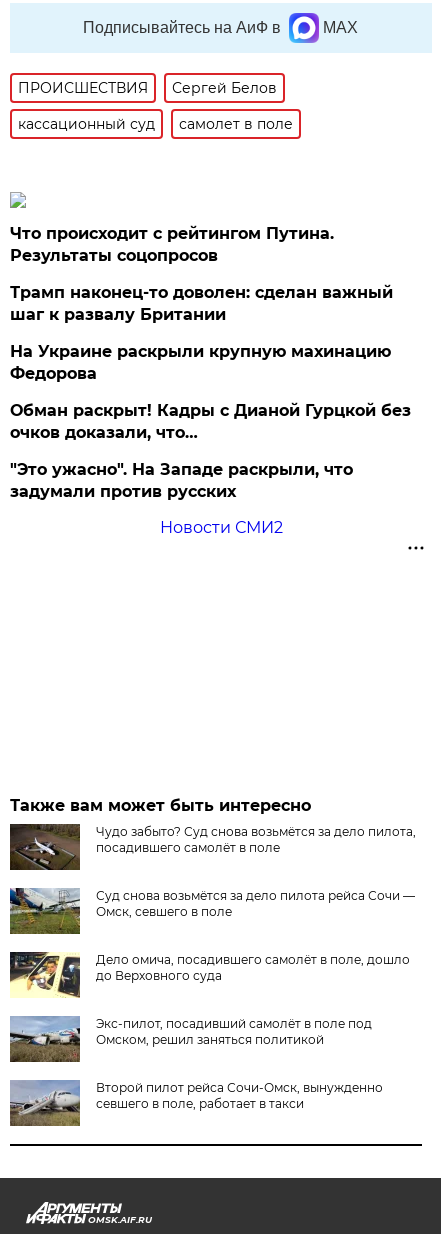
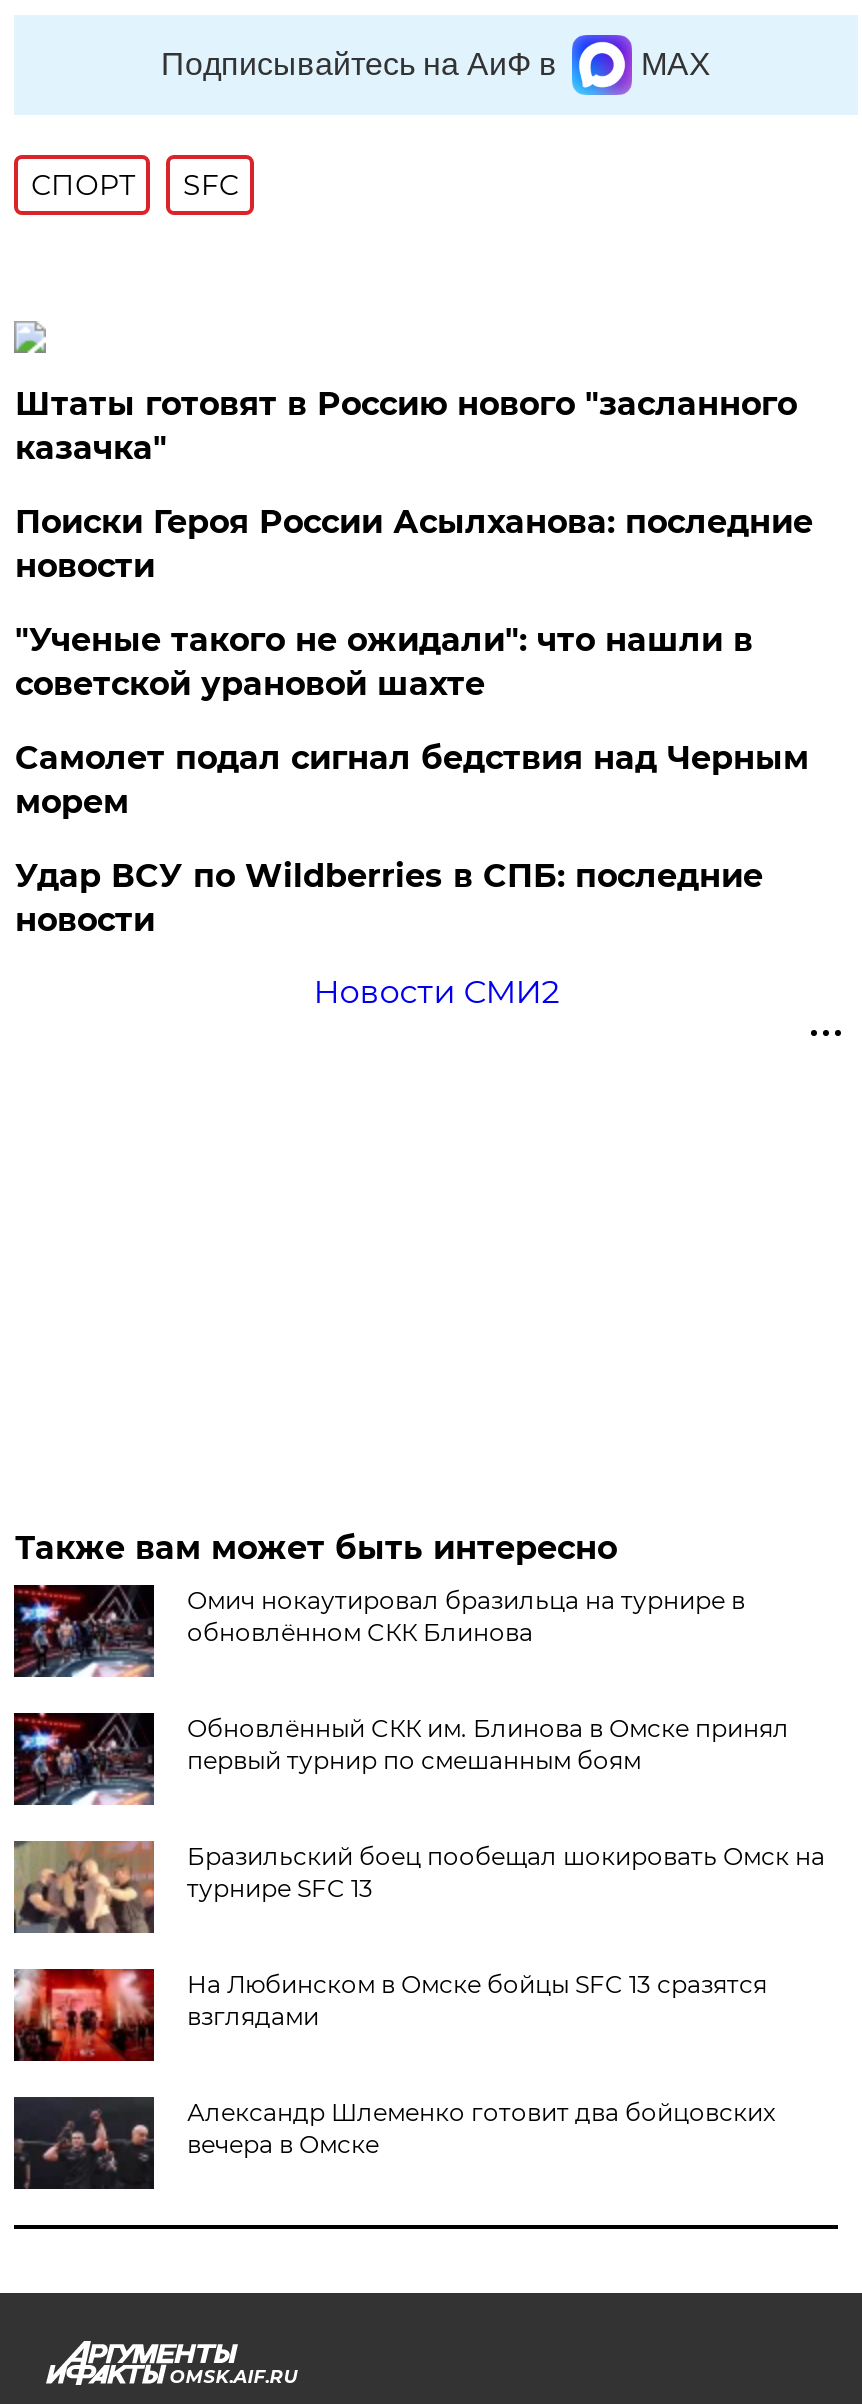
- ПРОИСШЕСТВИЯ
- Сергей Белов
- кассационный суд
- самолет в поле
+ СПОРТ
+ SFC

- Что происходит с рейтингом Путина.
- Результаты соцопросов
- Трамп наконец-то доволен: сделан важный
- шаг к развалу Британии
- На Украине раскрыли крупную махинацию
- Федорова
- Обман раскрыт! Кадры с Дианой Гурцкой без
- очков доказали, что…
- "Это ужасно". На Западе раскрыли, что
- задумали против русских
+ Штаты готовят в Россию нового "засланного
+ казачка"
+ Поиски Героя России Асылханова: последние
+ новости
+ "Ученые такого не ожидали": что нашли в
+ советской урановой шахте
+ Самолет подал сигнал бедствия над Черным
+ морем
+ Удар ВСУ по Wildberries в СПБ: последние
+ новости

- [image]
- Чудо забыто? Суд снова возьмётся за дело пилота,
- посадившего самолёт в поле
+ [image]
+ Омич нокаутировал бразильца на турнире в
+ обновлённом СКК Блинова

- [image]
- Суд снова возьмётся за дело пилота рейса Сочи —
- Омск, севшего в поле
+ [image]
+ Обновлённый СКК им. Блинова в Омске принял
+ первый турнир по смешанным боям

- [image]
- Дело омича, посадившего самолёт в поле, дошло
- до Верховного суда
+ [image]
+ Бразильский боец пообещал шокировать Омск на
+ турнире SFC 13

- [image]
- Экс-пилот, посадивший самолёт в поле под
- Омском, решил заняться политикой
+ [image]
+ На Любинском в Омске бойцы SFC 13 сразятся
+ взглядами

- [image]
- Второй пилот рейса Сочи-Омск, вынужденно
- севшего в поле, работает в такси
+ [image]
+ Александр Шлеменко готовит два бойцовских
+ вечера в Омске
